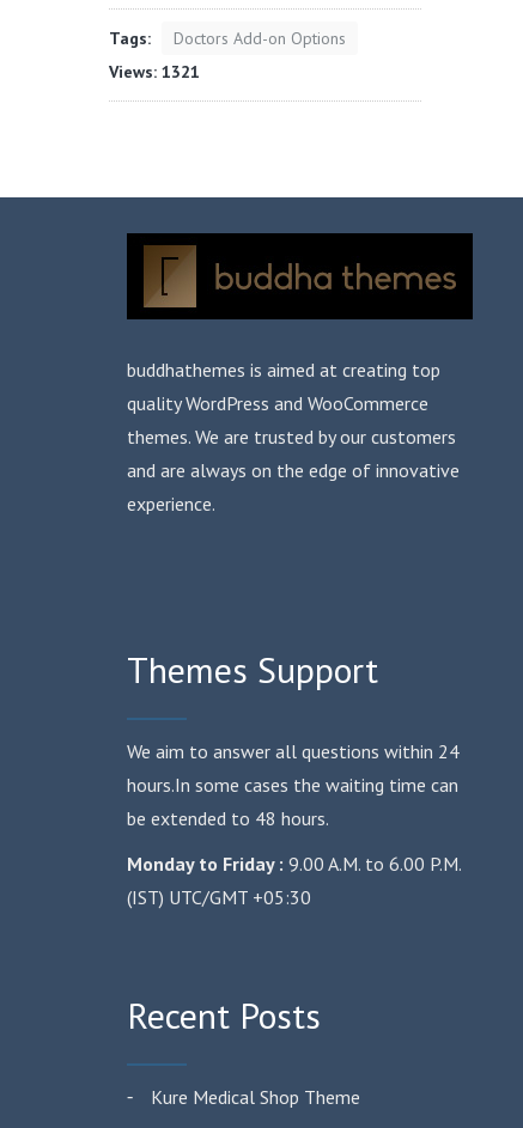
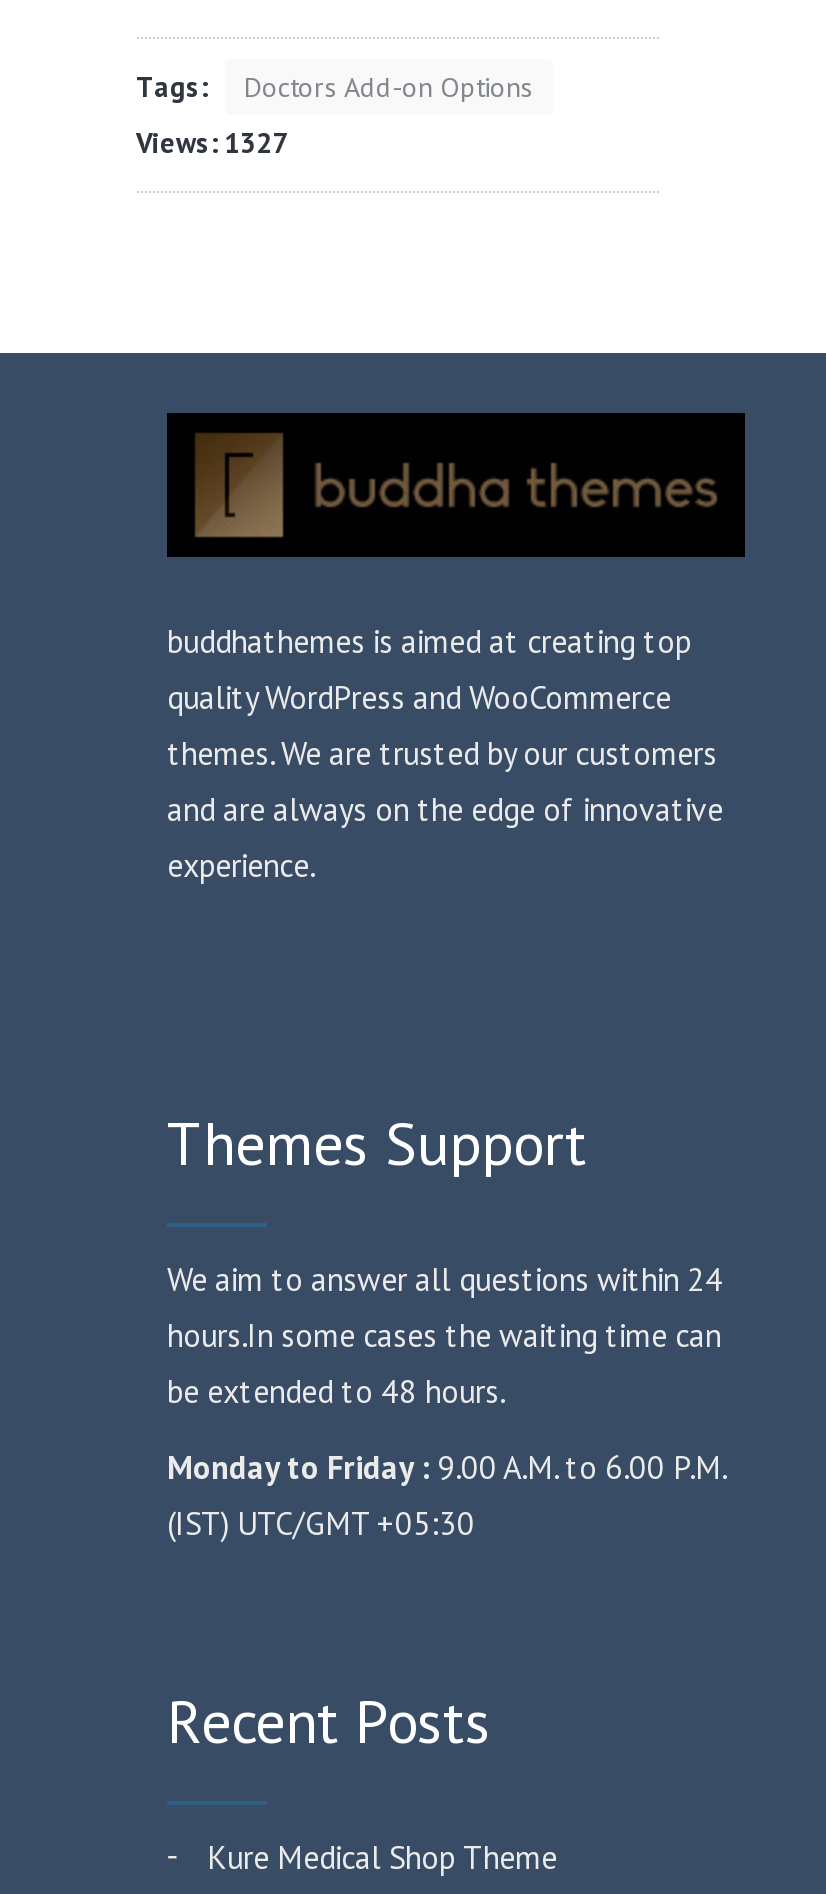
- Views: 1321
+ Views: 1327
